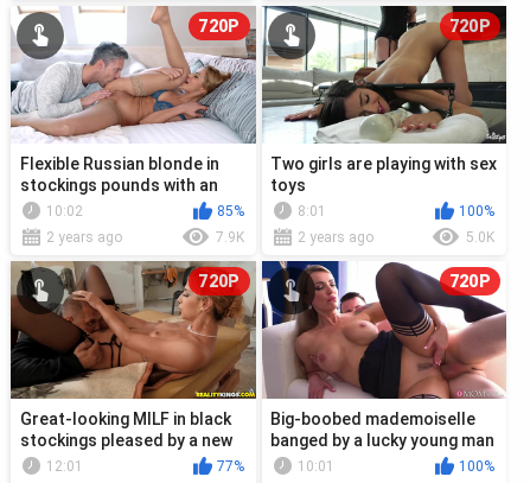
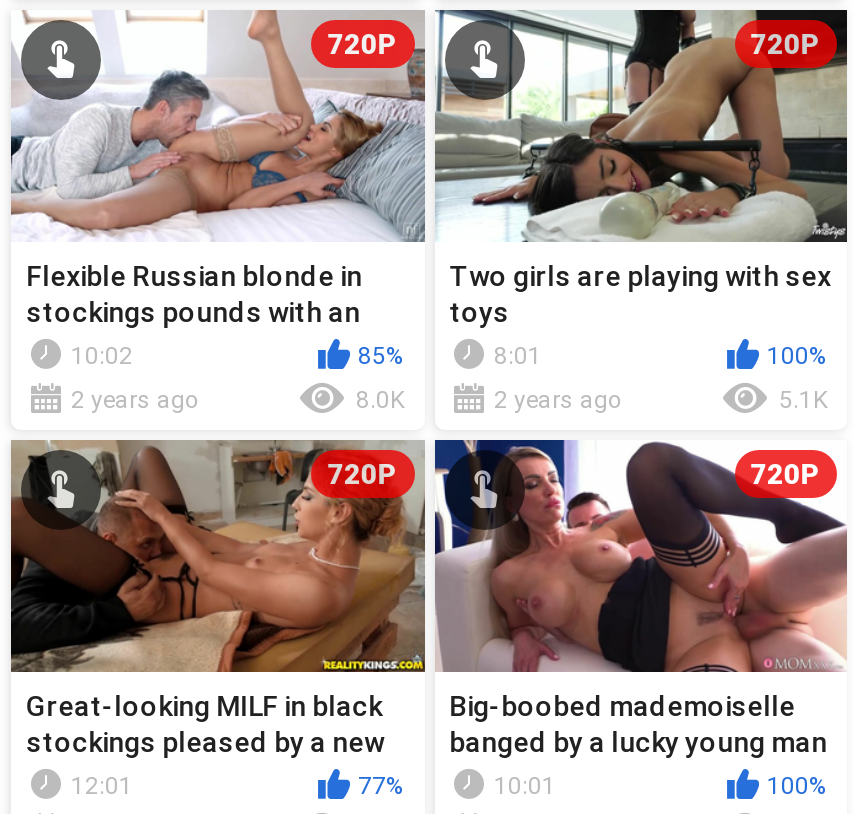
- 7.9K
+ 8.0K

- 5.0K
+ 5.1K
